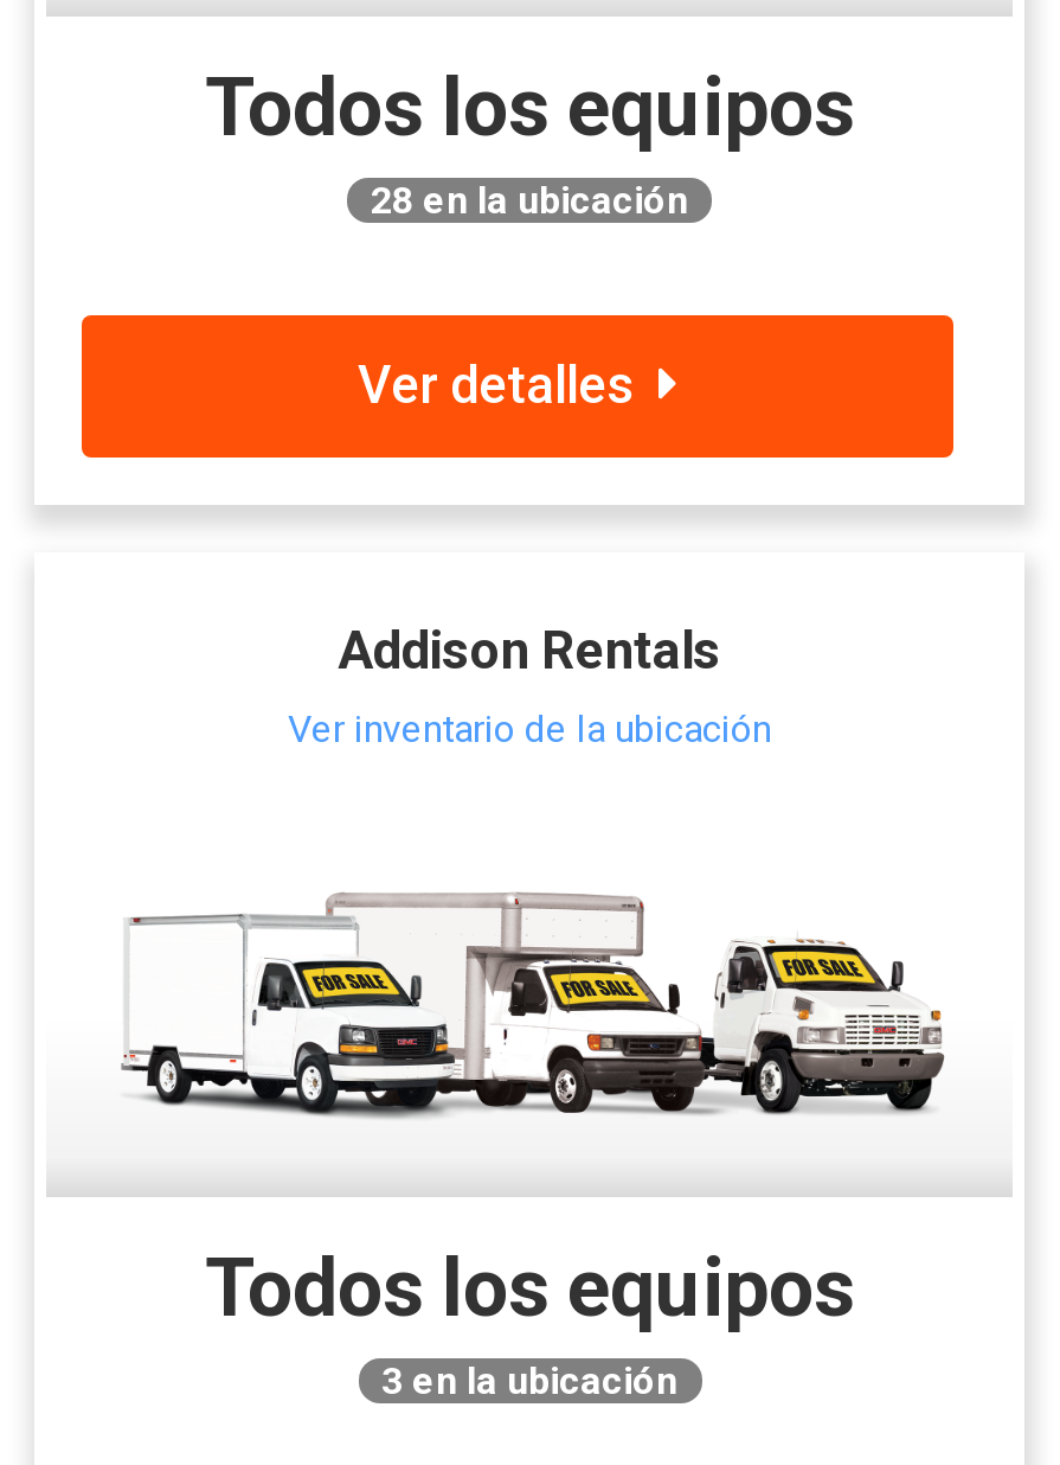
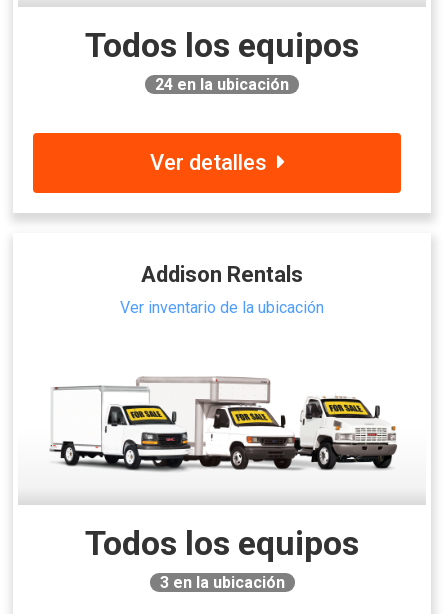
- 28en la ubicación
+ 24en la ubicación
